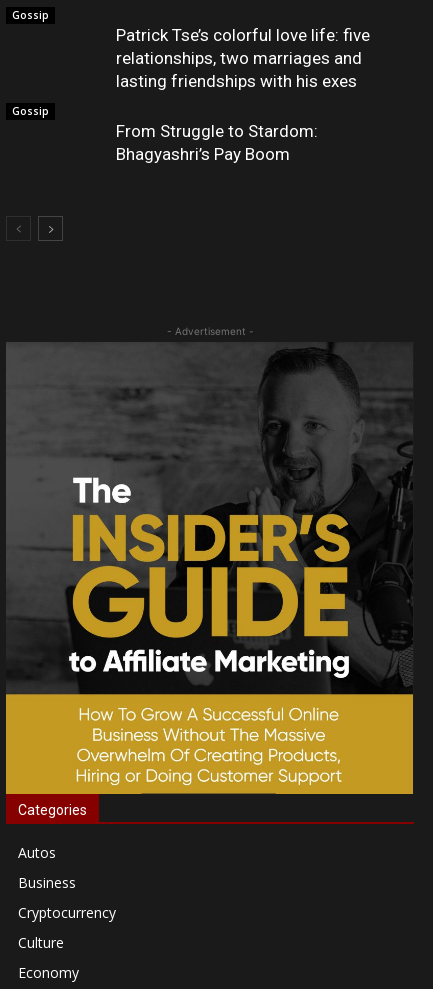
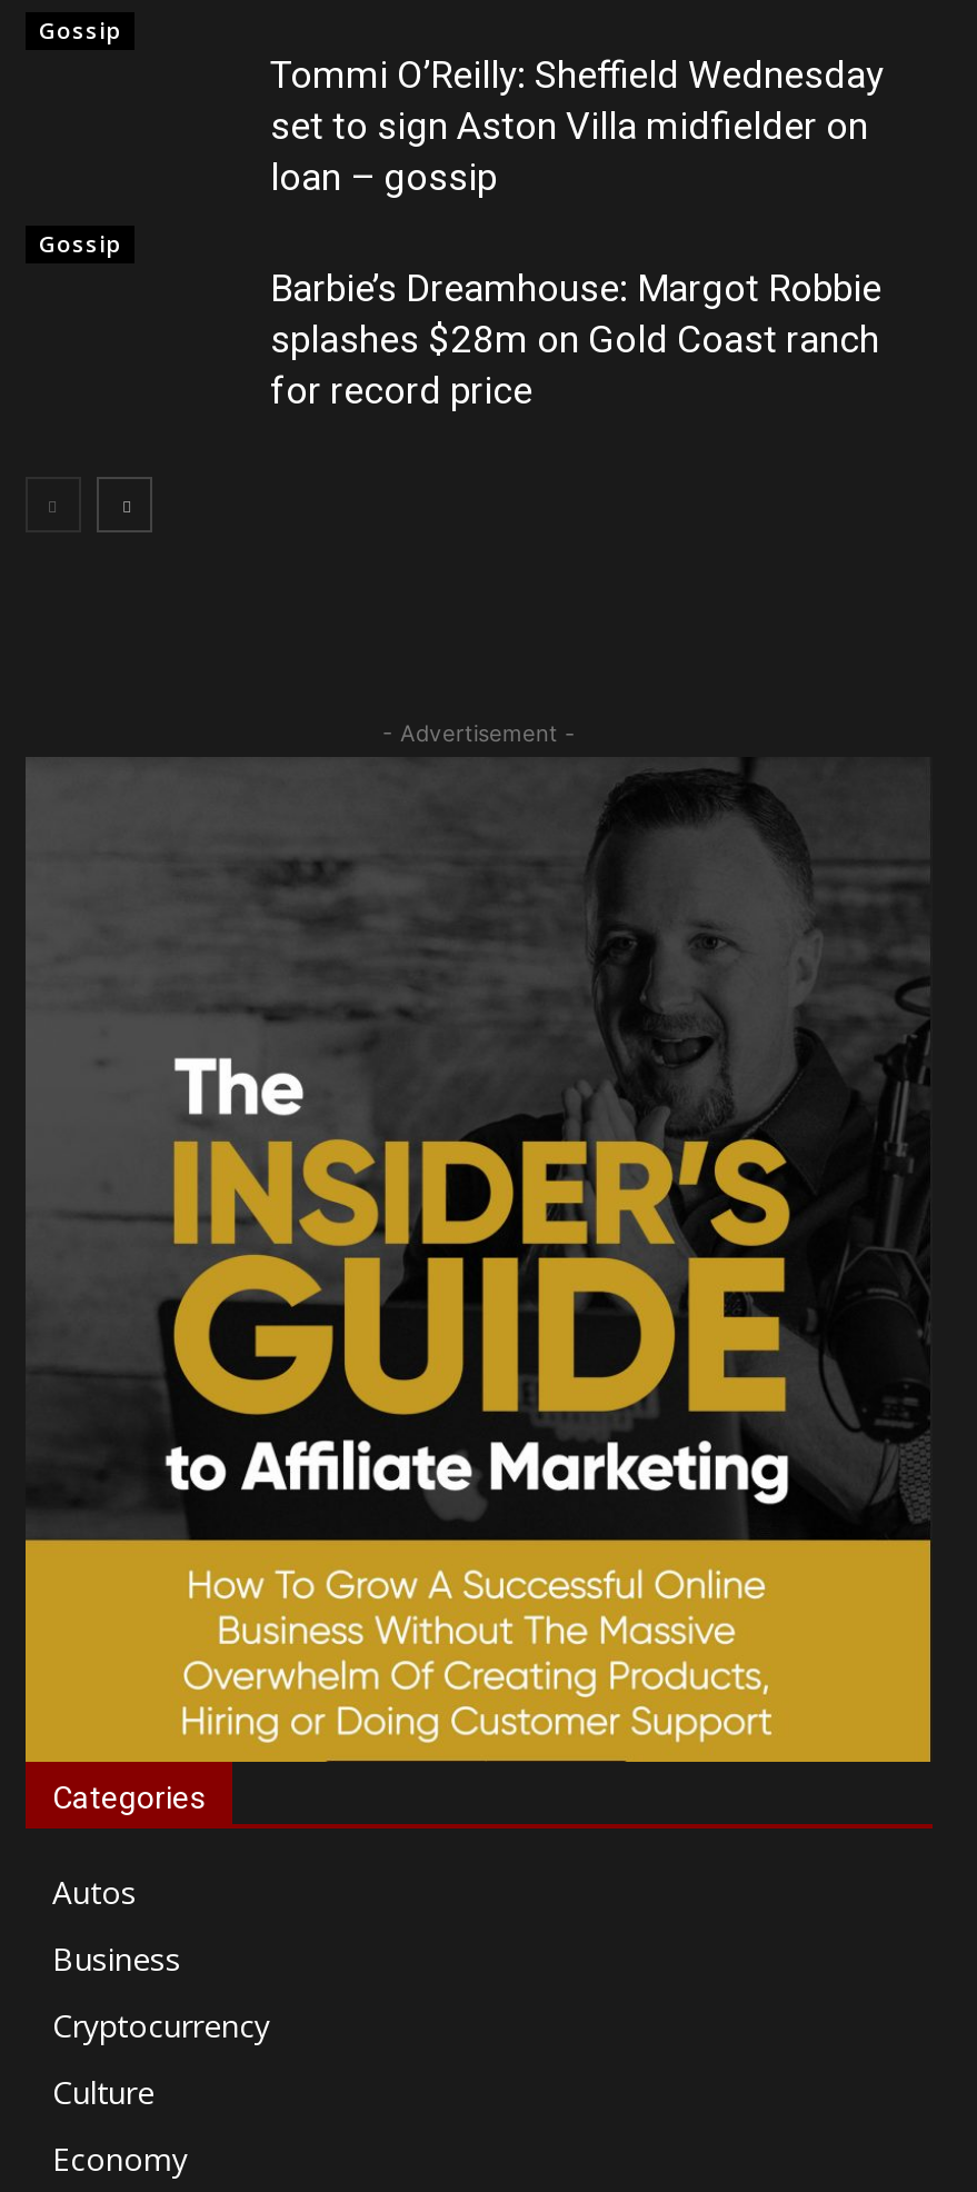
- Patrick Tse’s colorful love life: five
- relationships, two marriages and
- lasting friendships with his exes
+ Tommi O’Reilly: Sheffield Wednesday
+ set to sign Aston Villa midfielder on
+ loan – gossip

- From Struggle to Stardom:
- Bhagyashri’s Pay Boom
+ Barbie’s Dreamhouse: Margot Robbie
+ splashes $28m on Gold Coast ranch
+ for record price
